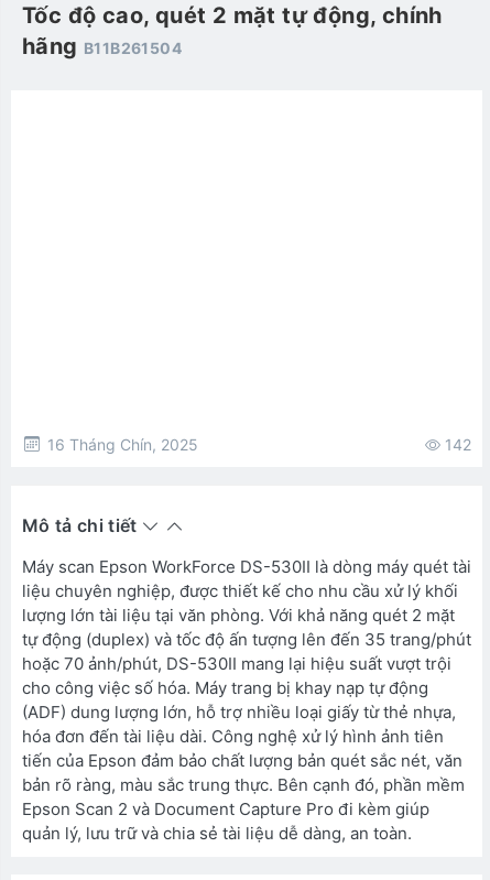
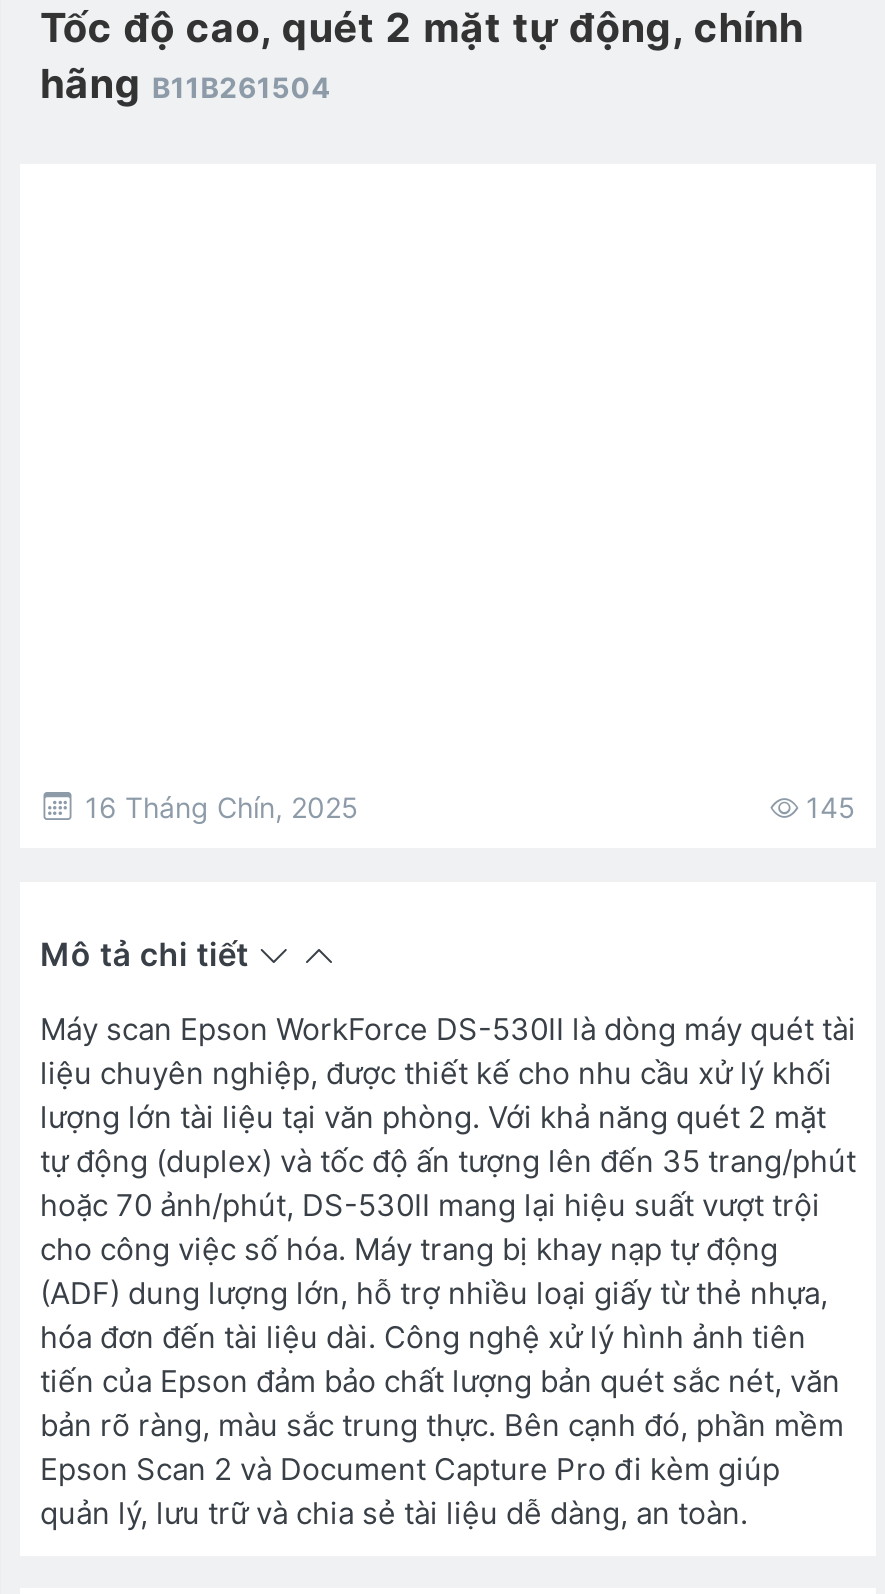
- 142
+ 145
